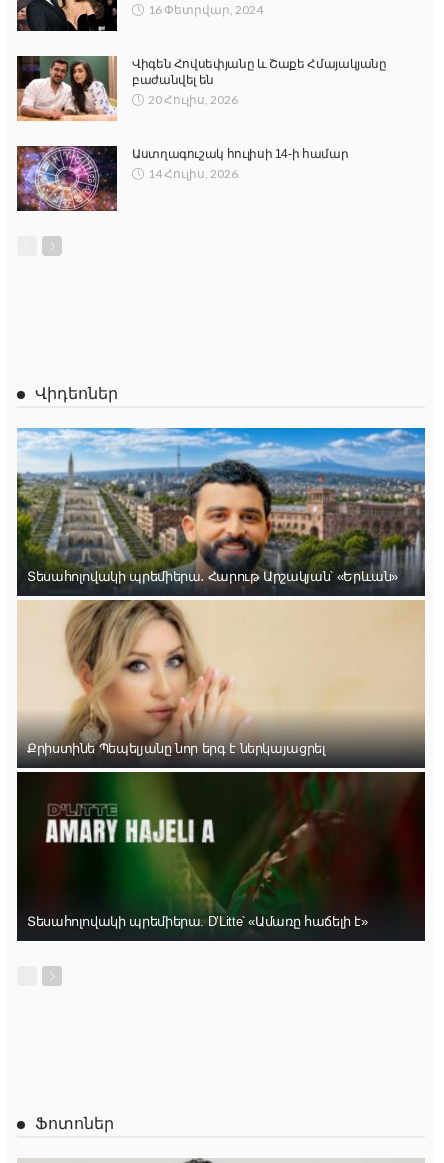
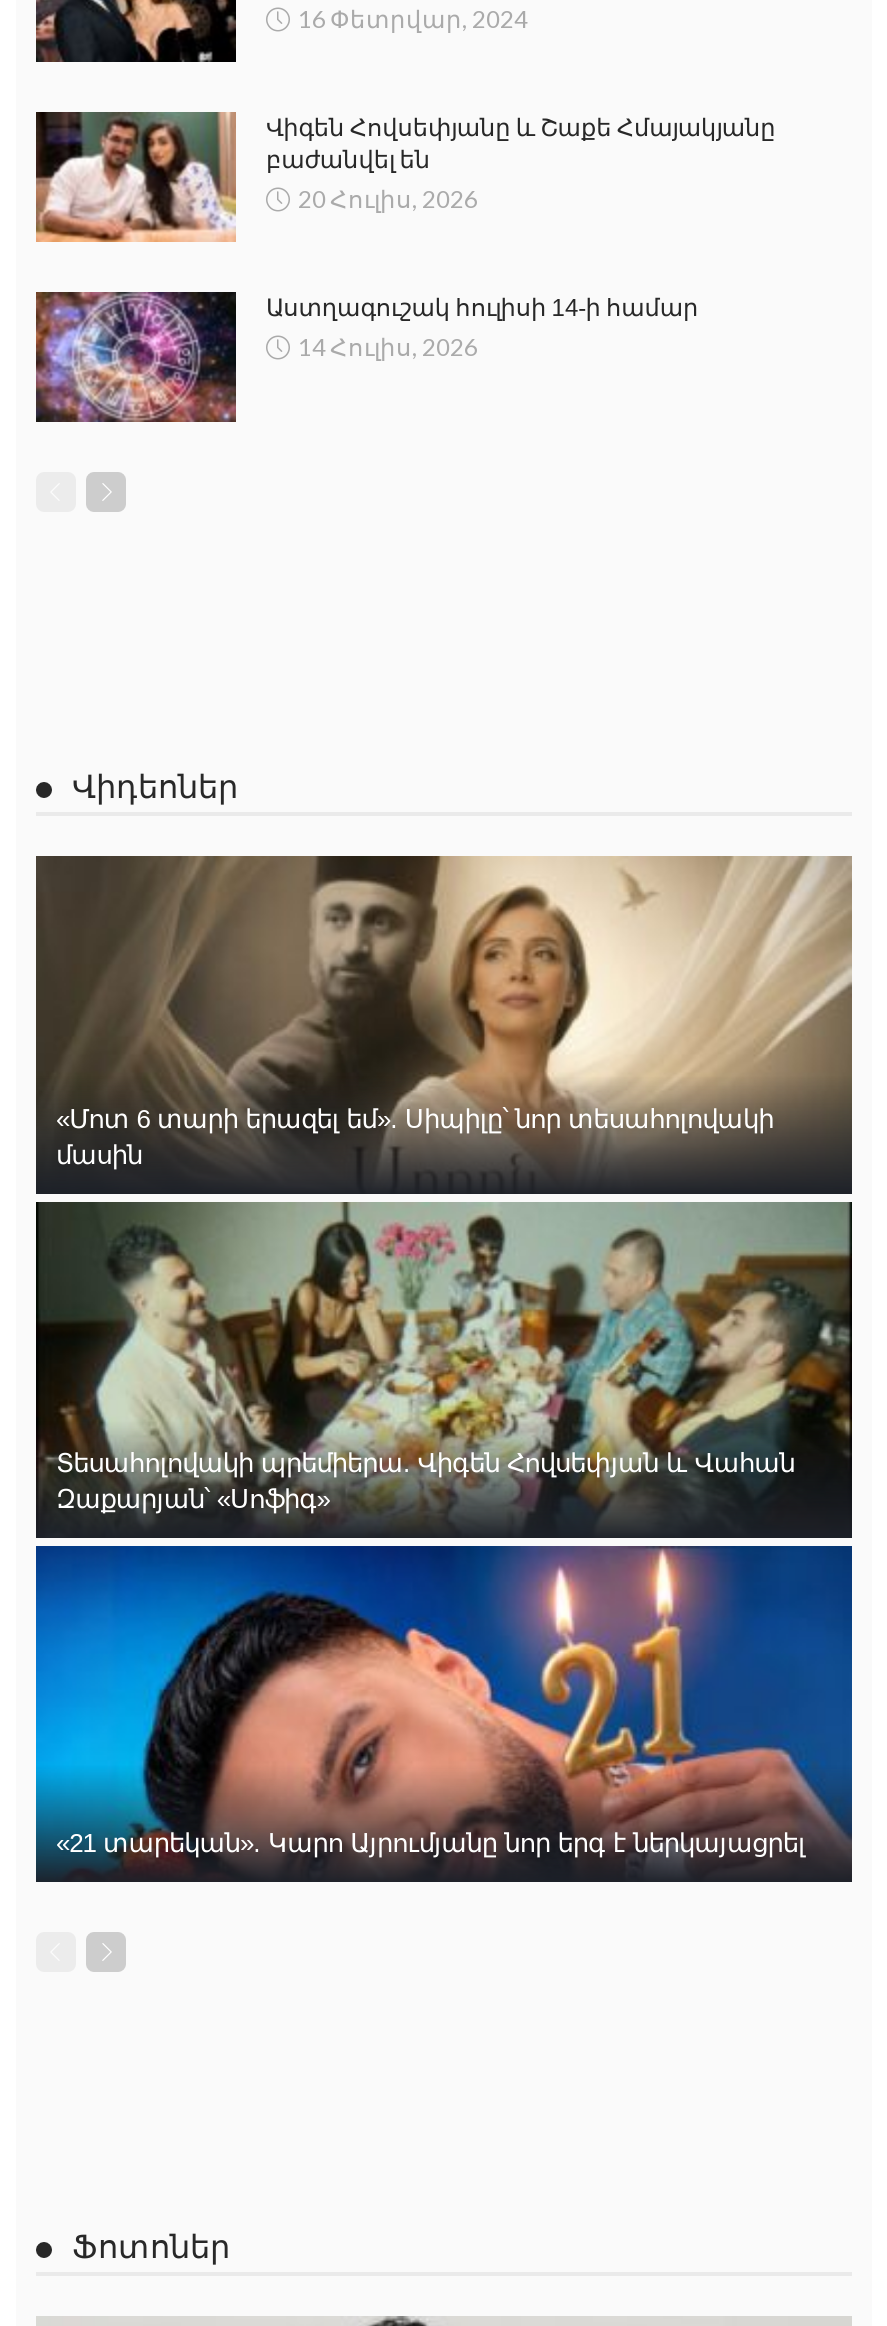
- [image]
- Տեսահոլովակի պրեմիերա․ Հարութ Արշակյան՝ «Երևան»
+ [image]
+ «Մոտ 6 տարի երազել եմ». Սիպիլը՝ նոր տեսահոլովակի
+ մասին

- [image]
- Քրիստինե Պեպելյանը նոր երգ է ներկայացրել
+ [image]
+ Տեսահոլովակի պրեմիերա. Վիգեն Հովսեփյան և Վահան
+ Զաքարյան՝ «Սոֆիգ»

- [image]
- Տեսահոլովակի պրեմիերա. D’Litte՝ «Ամառը հաճելի է»
+ [image]
+ «21 տարեկան». Կարո Այրումյանը նոր երգ է ներկայացրել
